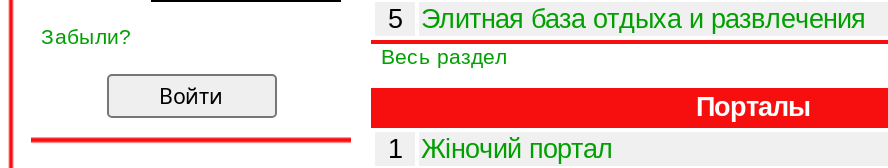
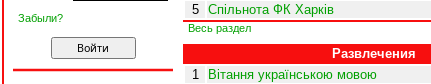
- Элитная база отдыха и развлечения
+ Спільнота ФК Харків

- Порталы
+ Развлечения

- Жіночий портал
+ Вітання українською мовою
